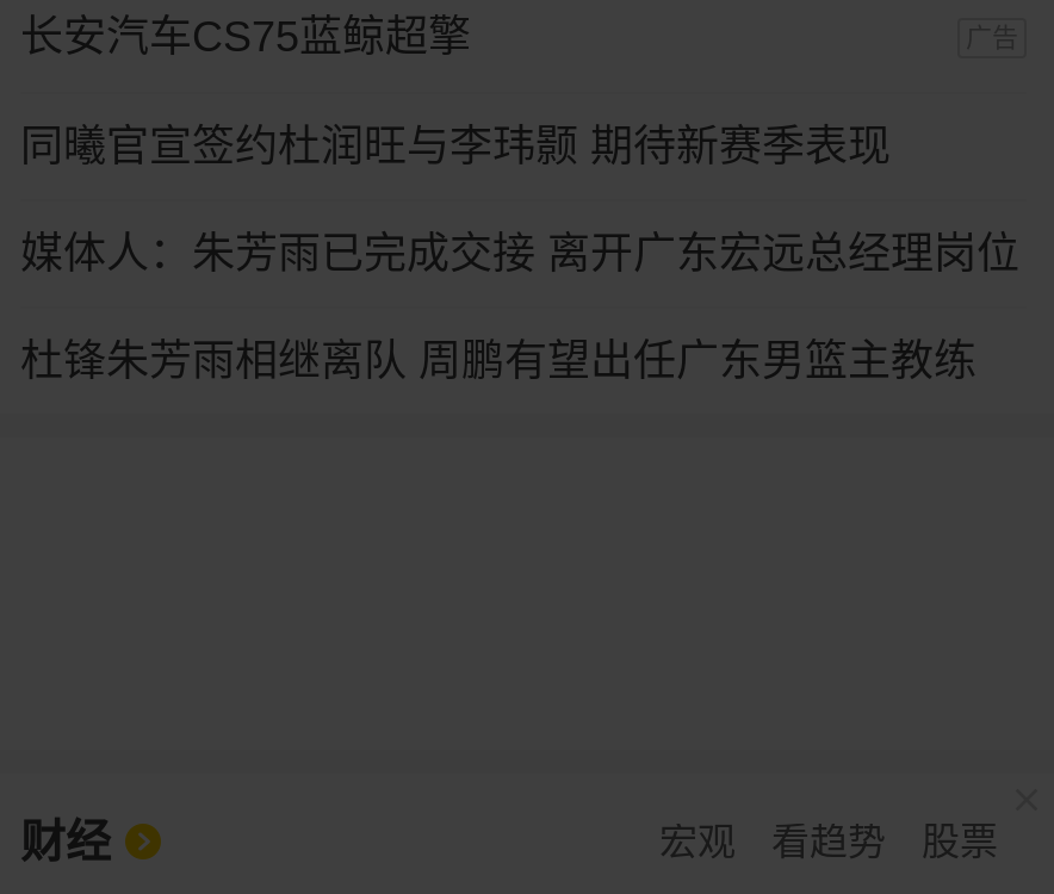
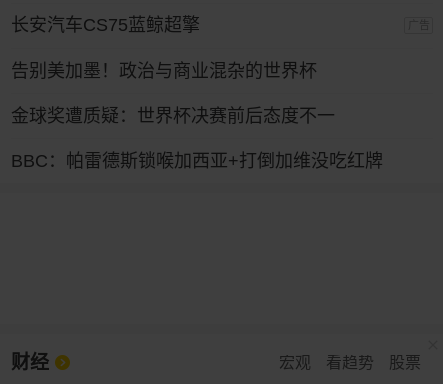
- 同曦官宣签约杜润旺与李玮颢 期待新赛季表现
+ 告别美加墨！政治与商业混杂的世界杯

- 媒体人：朱芳雨已完成交接 离开广东宏远总经理岗位
+ 金球奖遭质疑：世界杯决赛前后态度不一

- 杜锋朱芳雨相继离队 周鹏有望出任广东男篮主教练
+ BBC：帕雷德斯锁喉加西亚+打倒加维没吃红牌
